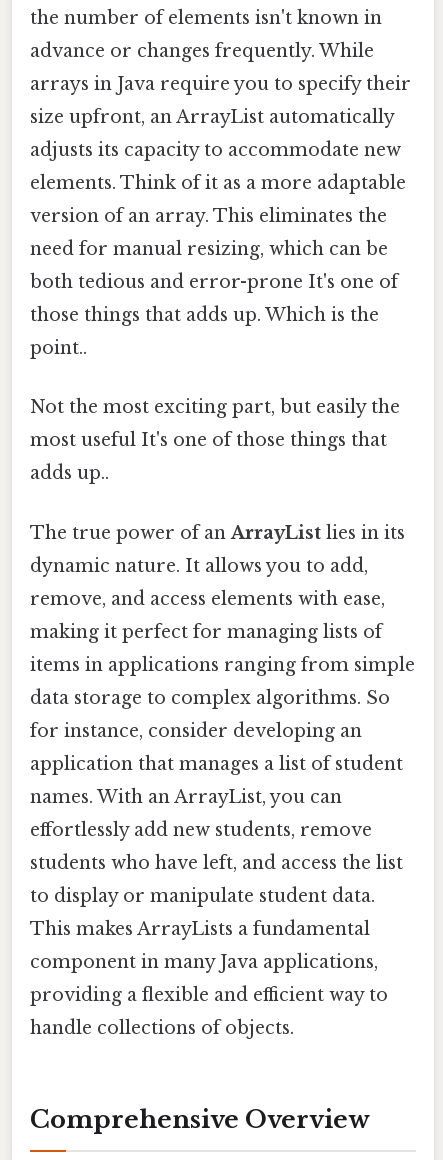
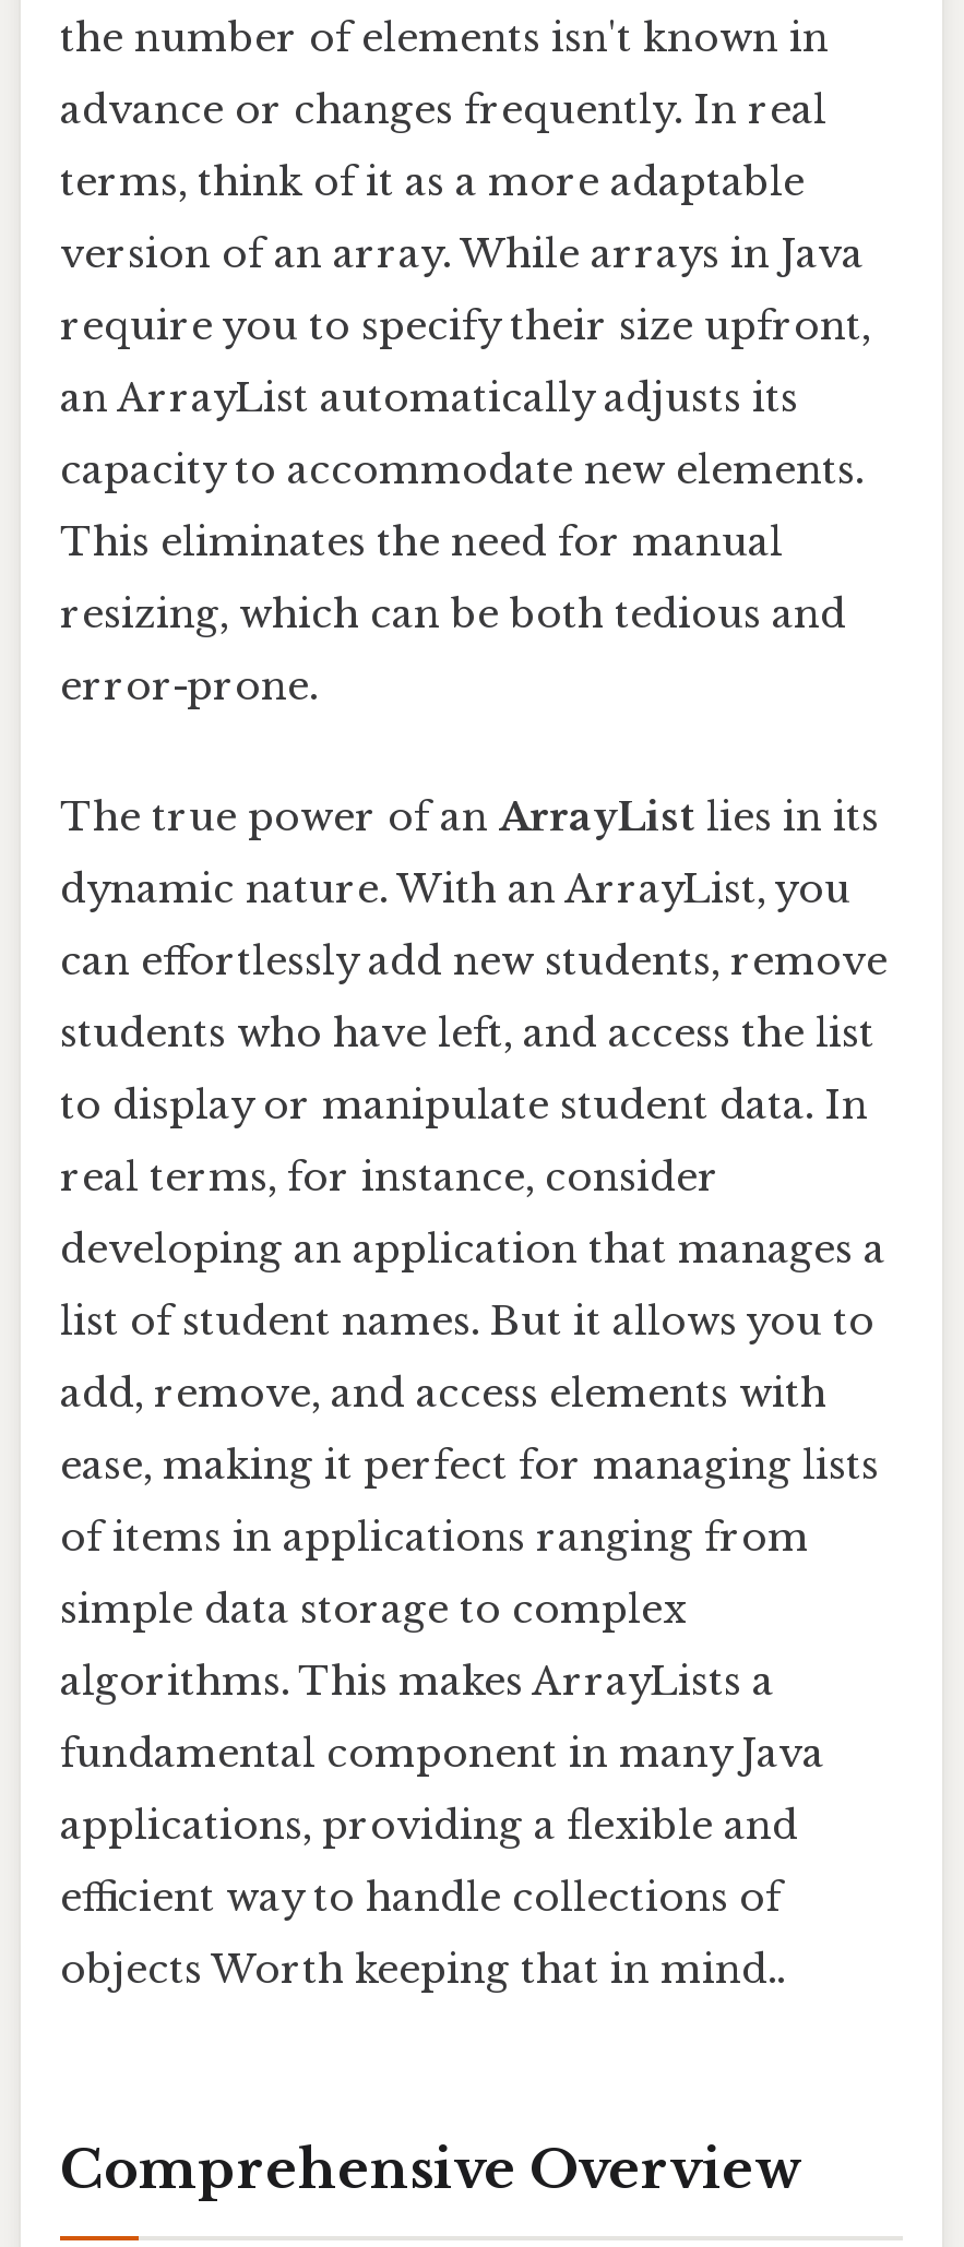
- advance or changes frequently. While
- arrays in Java require you to specify their
- size upfront, an ArrayList automatically
- adjusts its capacity to accommodate new
- elements. Think of it as a more adaptable
- version of an array. This eliminates the
- need for manual resizing, which can be
- both tedious and error-prone It's one of
- those things that adds up. Which is the
- point..
- Not the most exciting part, but easily the
- most useful It's one of those things that
- adds up..
+ advance or changes frequently. In real
+ terms, think of it as a more adaptable
+ version of an array. While arrays in Java
+ require you to specify their size upfront,
+ an ArrayList automatically adjusts its
+ capacity to accommodate new elements.
+ This eliminates the need for manual
+ resizing, which can be both tedious and
+ error-prone.

moved up: The true power of an ArrayList lies in its

- dynamic nature. It allows you to add,
- remove, and access elements with ease,
- making it perfect for managing lists of
- items in applications ranging from simple
- data storage to complex algorithms. So
- for instance, consider developing an
- application that manages a list of student
- names. With an ArrayList, you can
- effortlessly add new students, remove
+ dynamic nature. With an ArrayList, you
+ can effortlessly add new students, remove

moved up: students who have left, and access the list

- to display or manipulate student data.
- This makes ArrayLists a fundamental
- component in many Java applications,
- providing a flexible and efficient way to
- handle collections of objects.
+ to display or manipulate student data. In
+ real terms, for instance, consider
+ developing an application that manages a
+ list of student names. But it allows you to
+ add, remove, and access elements with
+ ease, making it perfect for managing lists
+ of items in applications ranging from
+ simple data storage to complex
+ algorithms. This makes ArrayLists a
+ fundamental component in many Java
+ applications, providing a flexible and
+ efficient way to handle collections of
+ objects Worth keeping that in mind..
